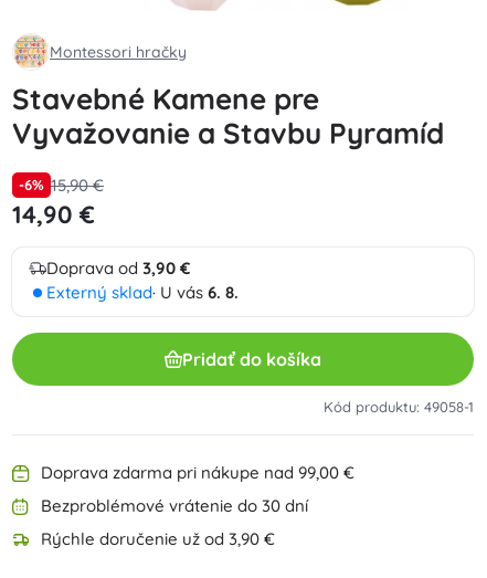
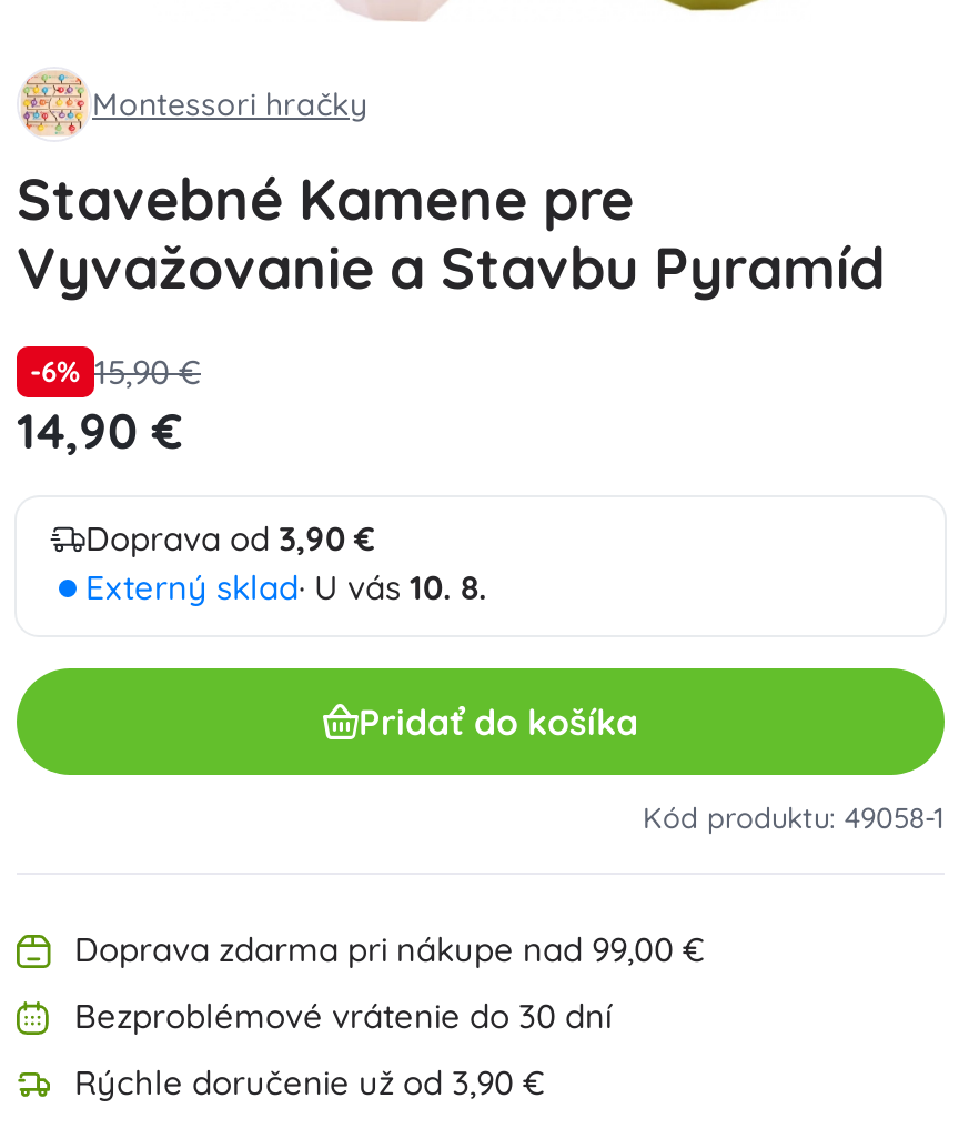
- Externý sklad · U vás 6. 8.
+ Externý sklad · U vás 10. 8.
